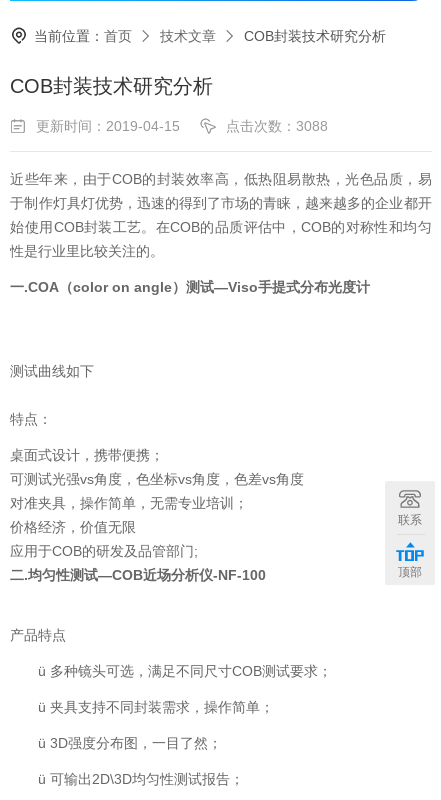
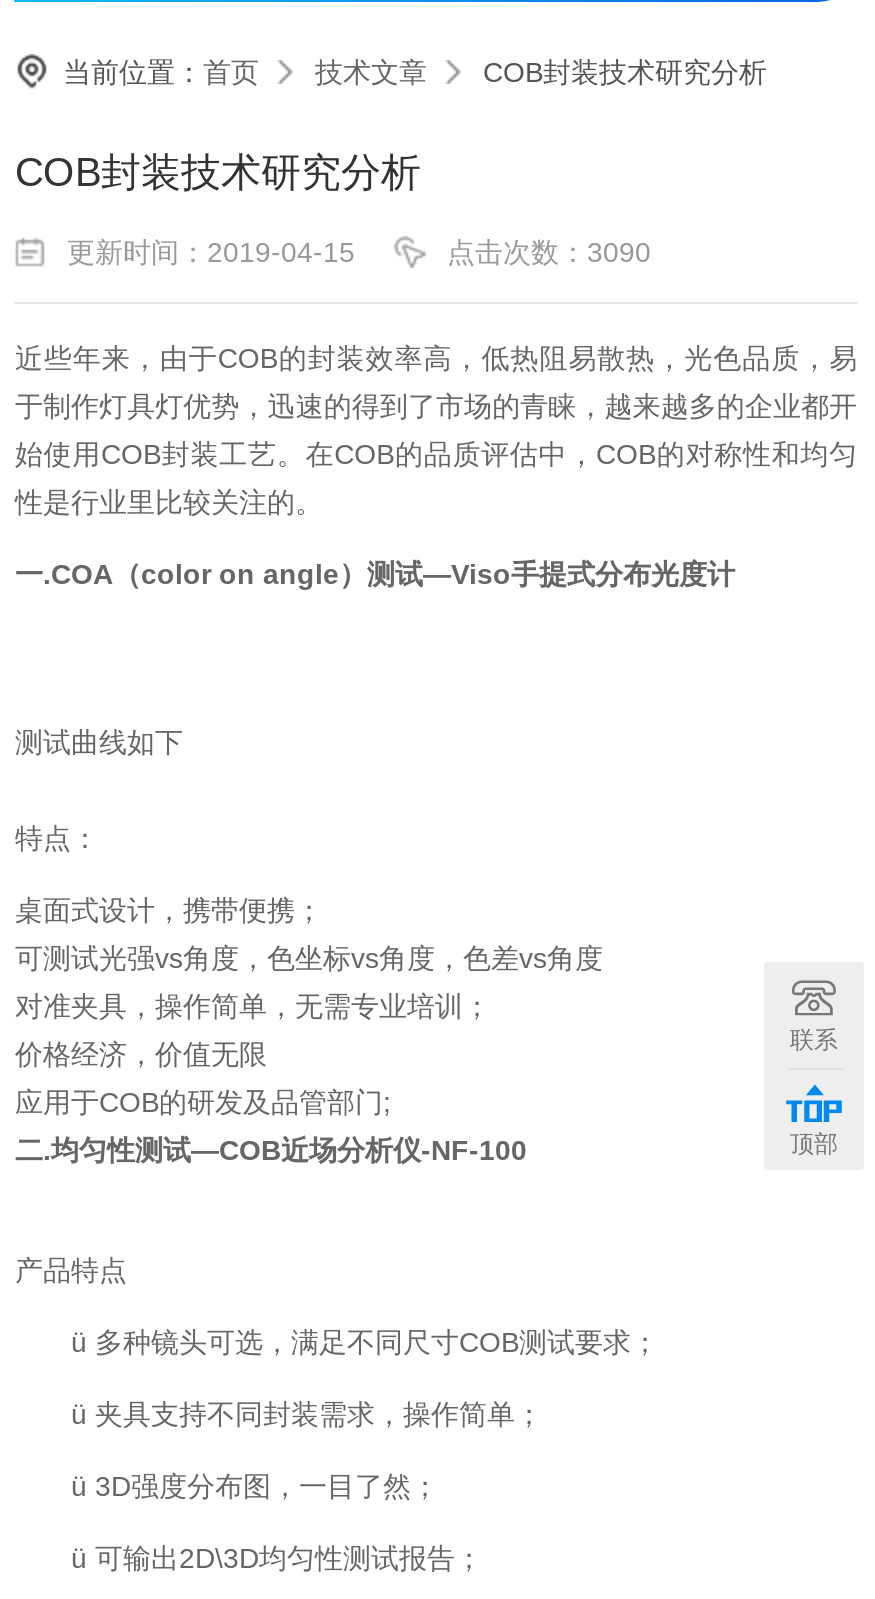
- 点击次数：3088
+ 点击次数：3090
